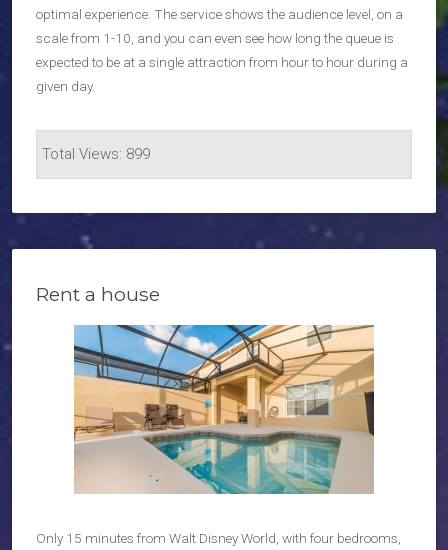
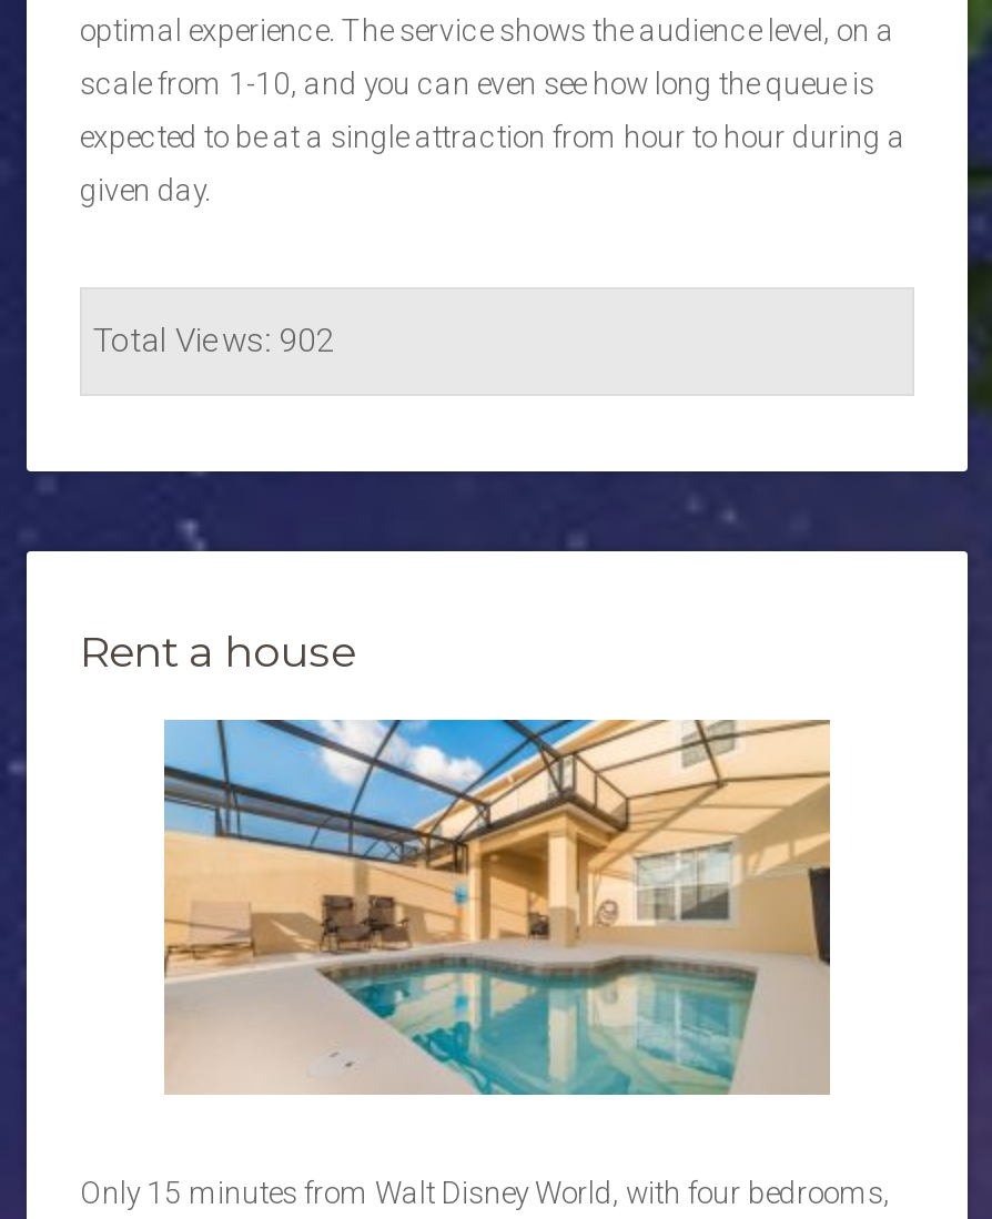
- Total Views: 899
+ Total Views: 902
